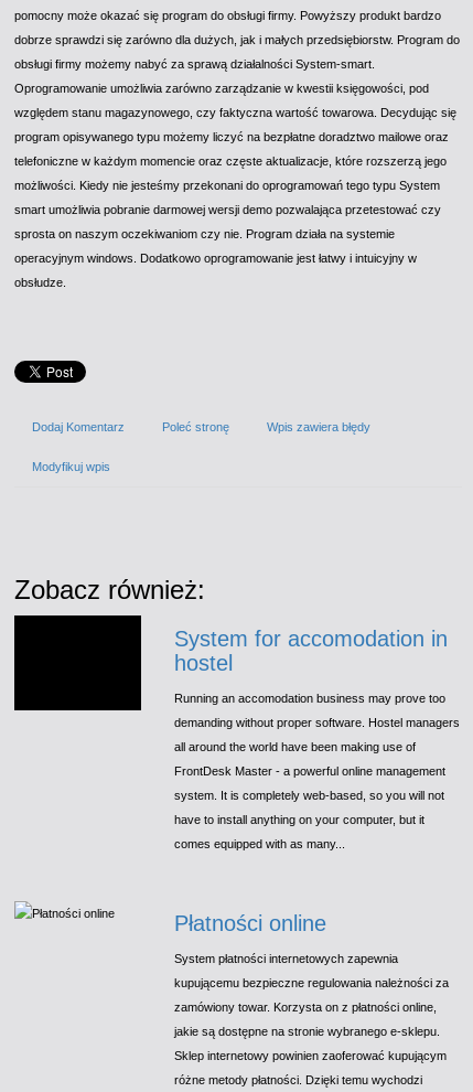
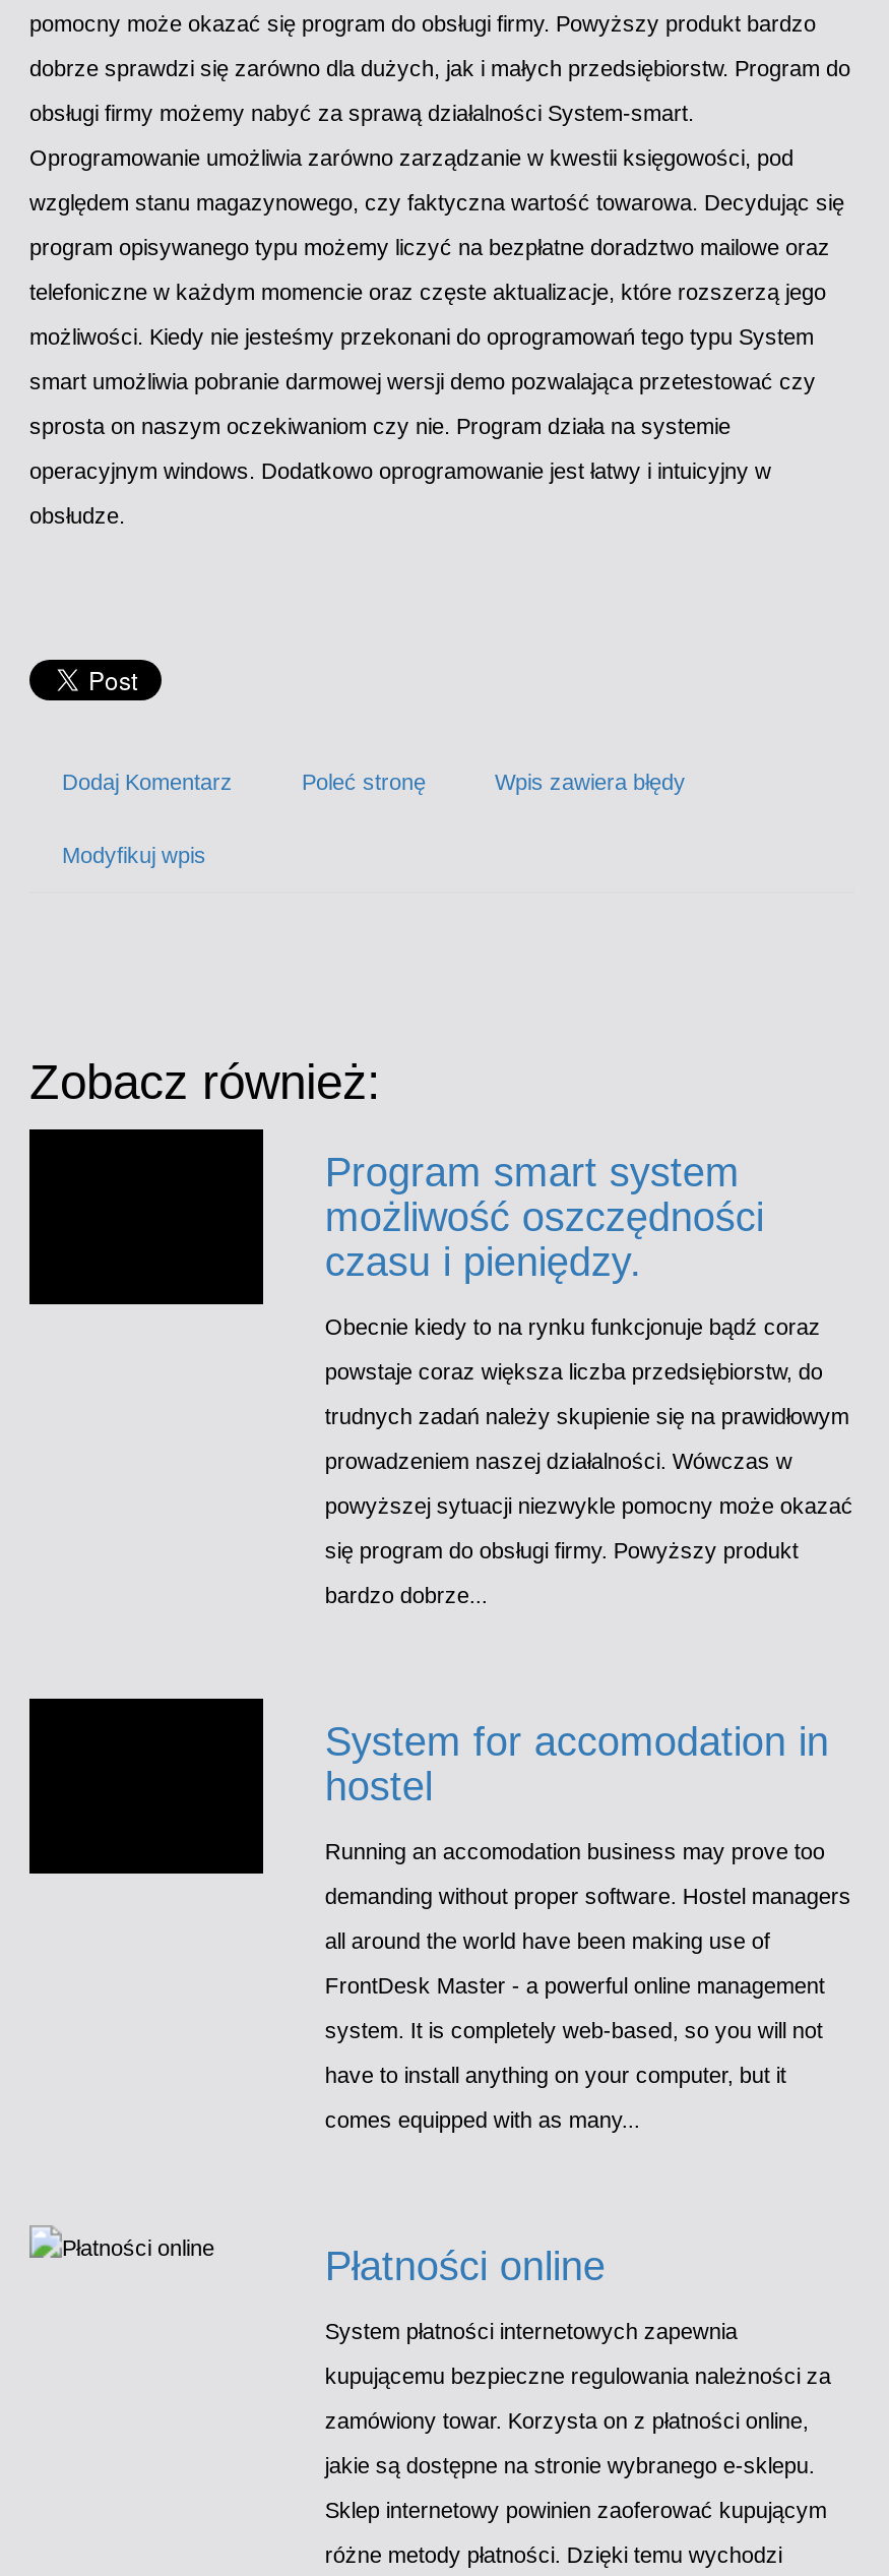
+ Program smart system
+ możliwość oszczędności
+ czasu i pieniędzy.
+ Obecnie kiedy to na rynku funkcjonuje bądź coraz
+ powstaje coraz większa liczba przedsiębiorstw, do
+ trudnych zadań należy skupienie się na prawidłowym
+ prowadzeniem naszej działalności. Wówczas w
+ powyższej sytuacji niezwykle pomocny może okazać
+ się program do obsługi firmy. Powyższy produkt
+ bardzo dobrze...
